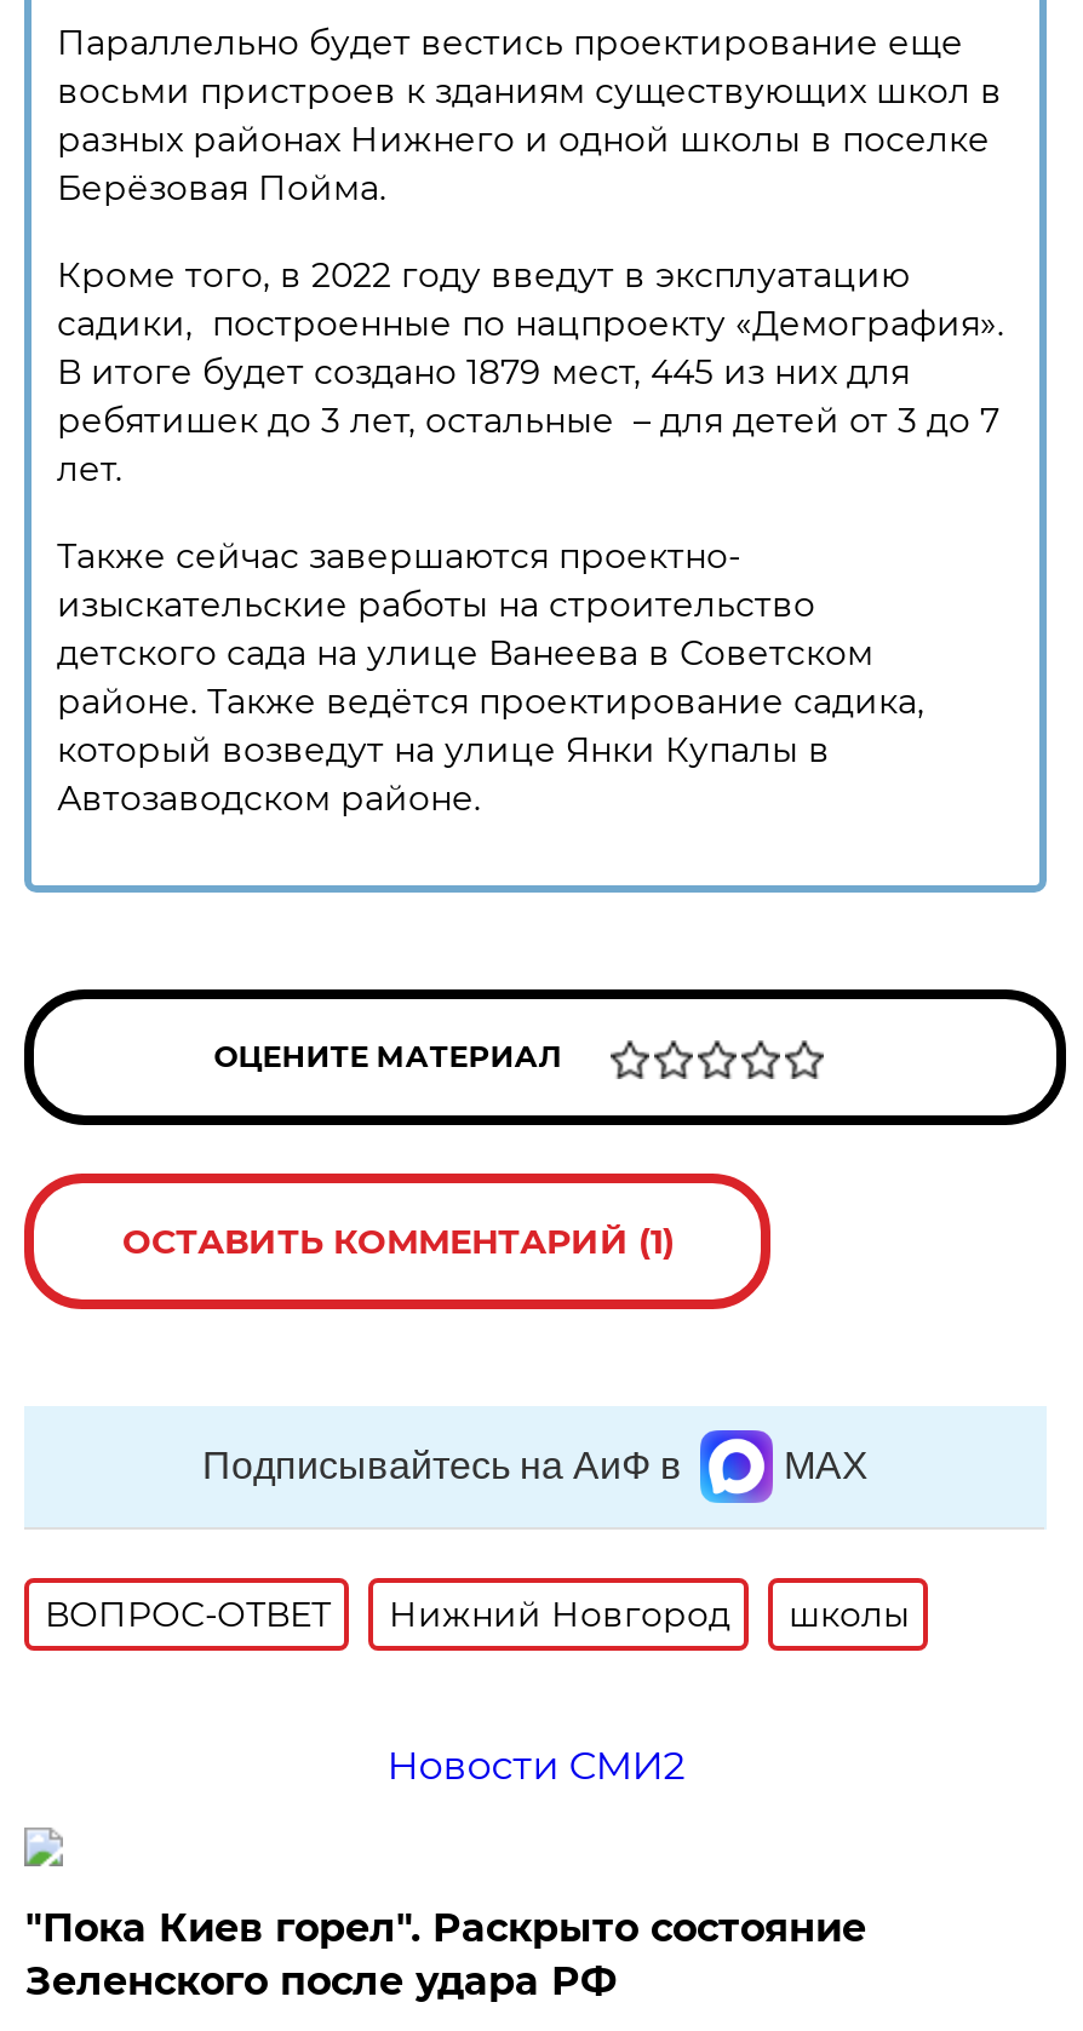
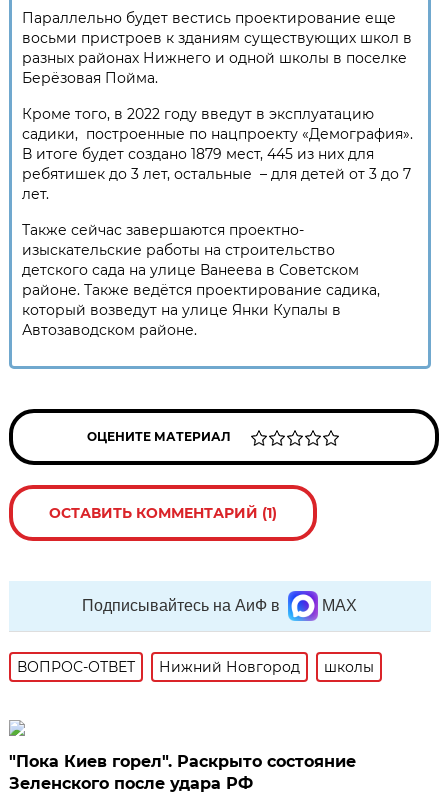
- Новости СМИ2
